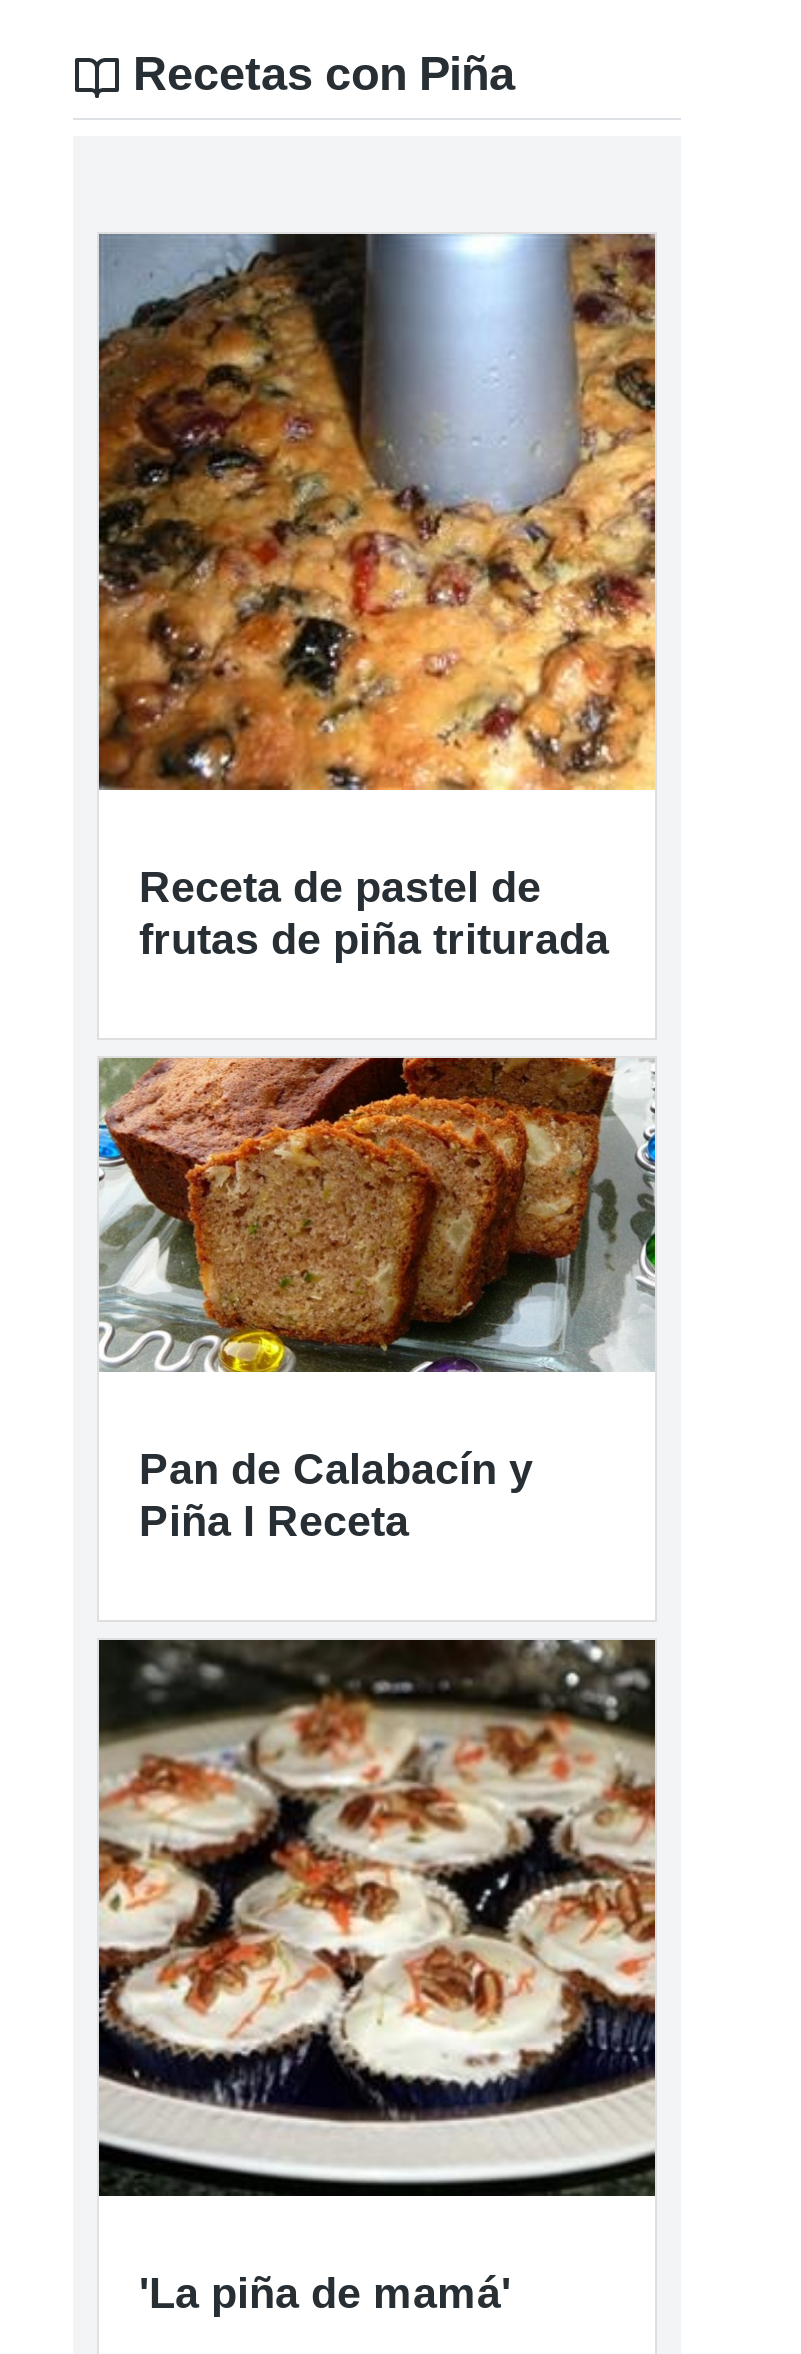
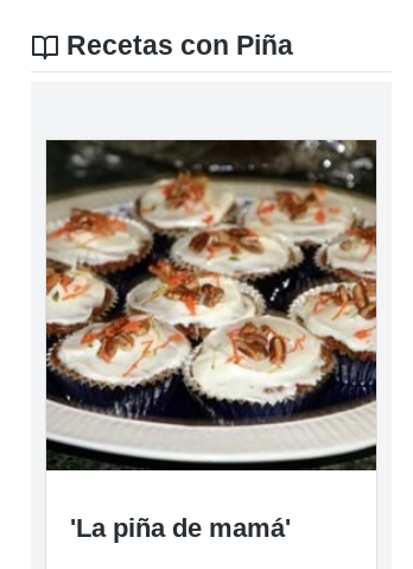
- [image]
- Receta de pastel de
- frutas de piña triturada

- [image]
- Pan de Calabacín y
- Piña I Receta
